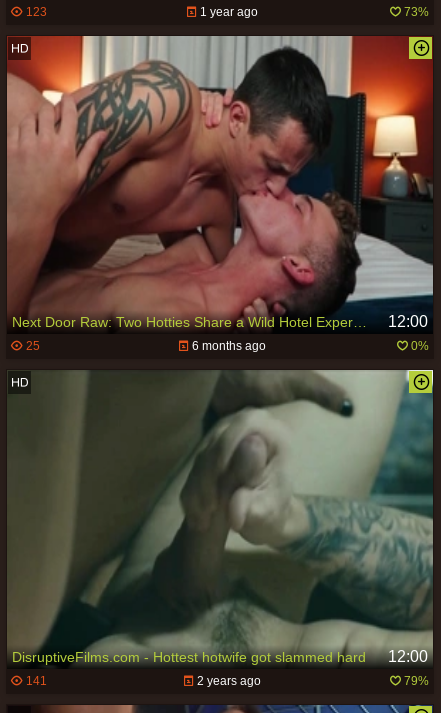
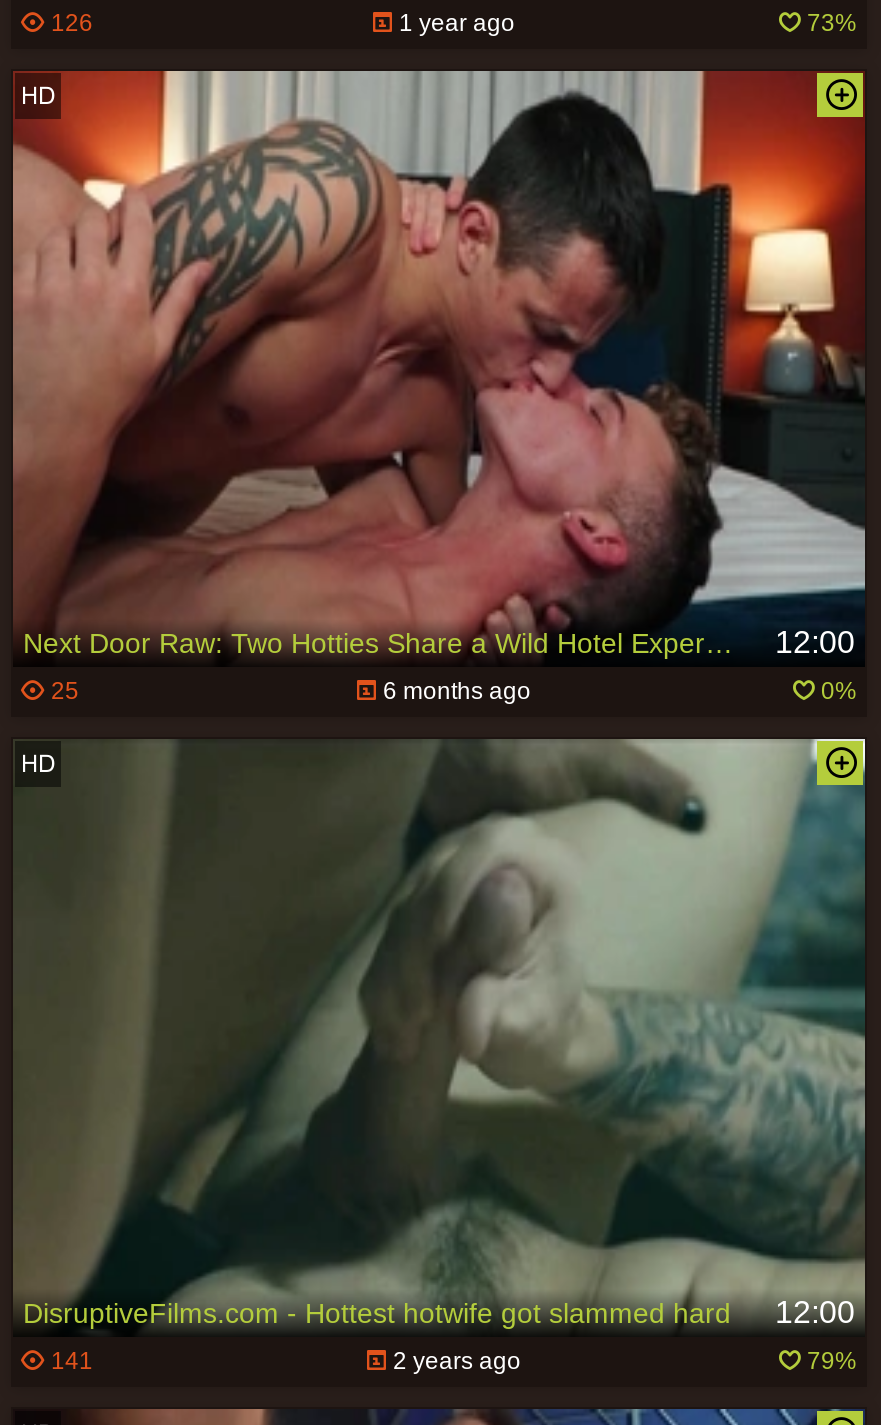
- 123
+ 126
